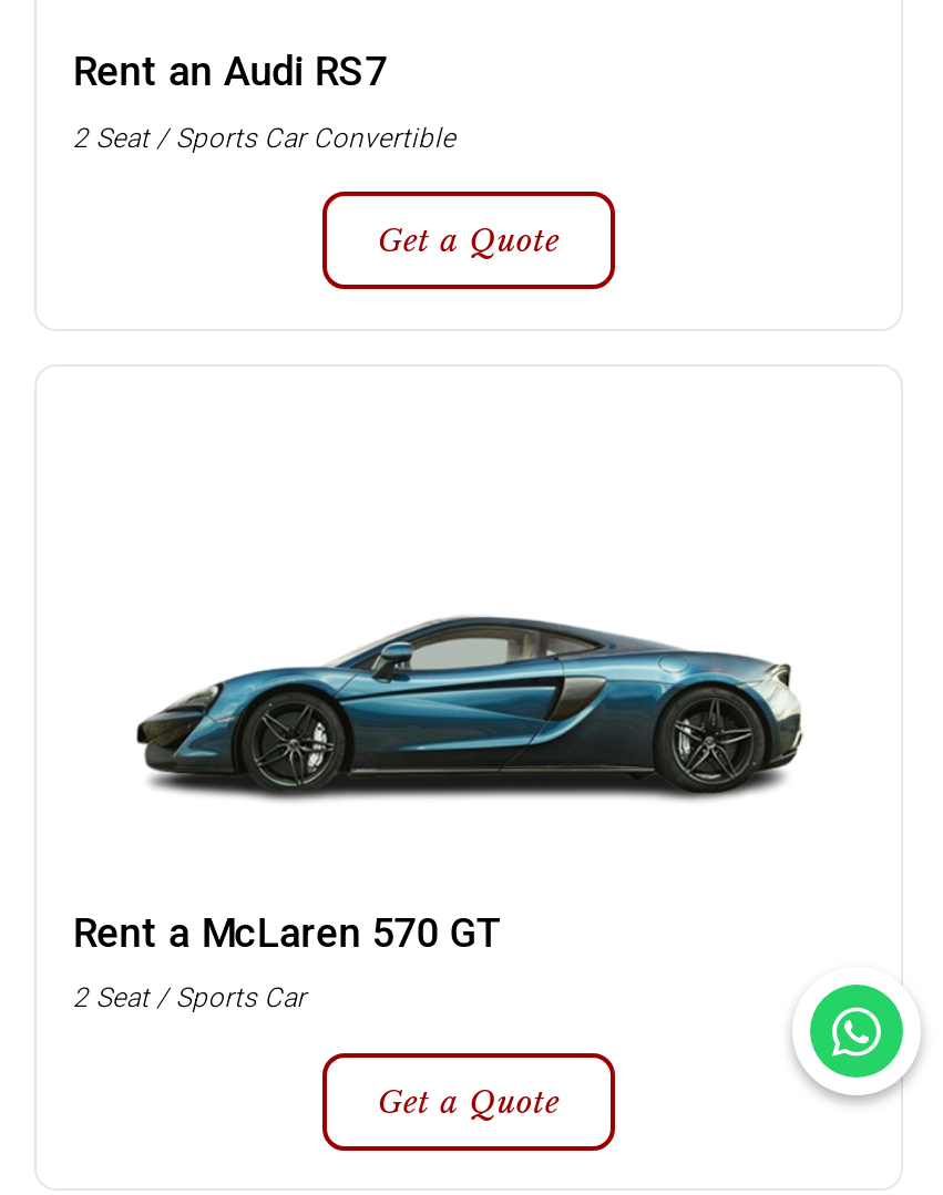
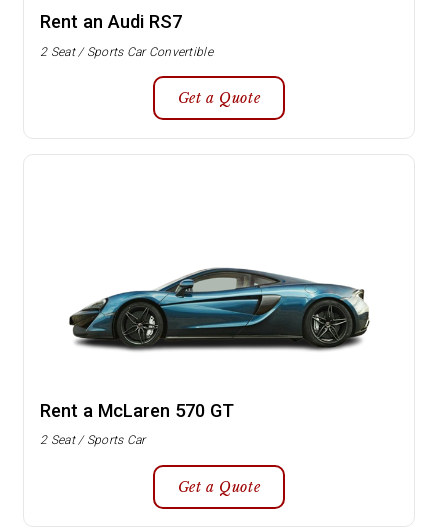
- [image]
